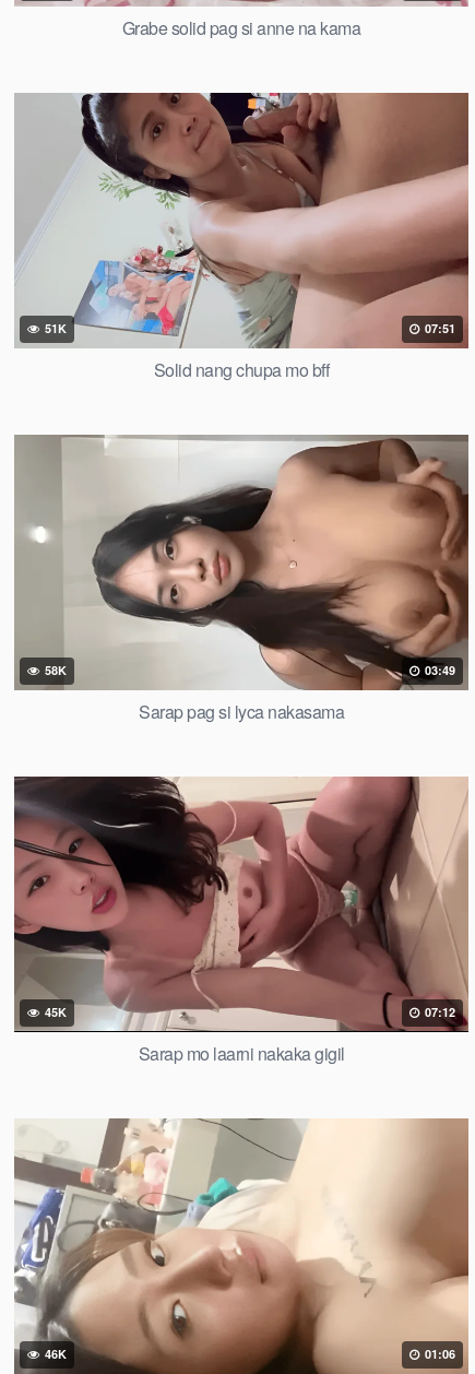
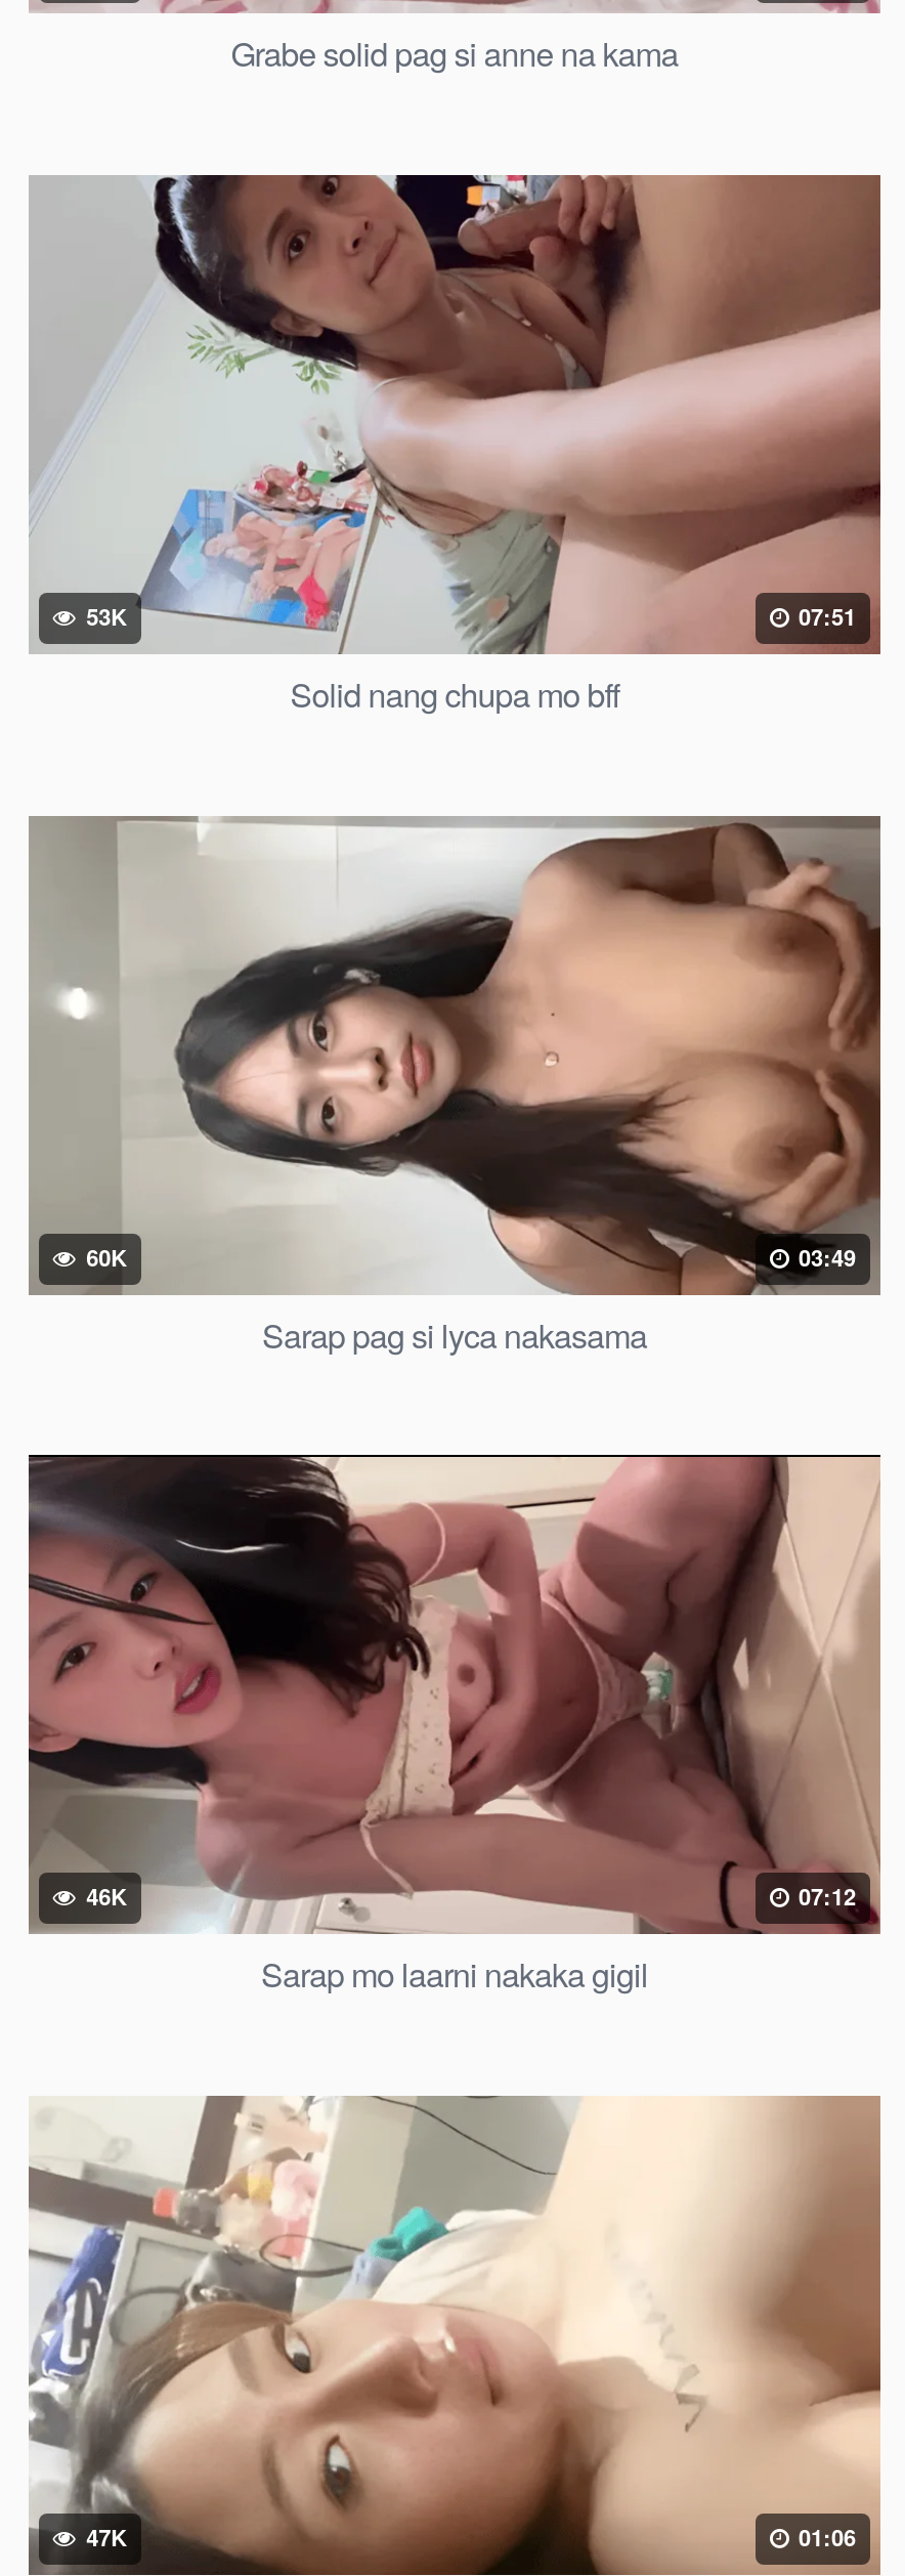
- 51K
+ 53K

- 58K
+ 60K

- 45K
+ 46K

- 46K
+ 47K
